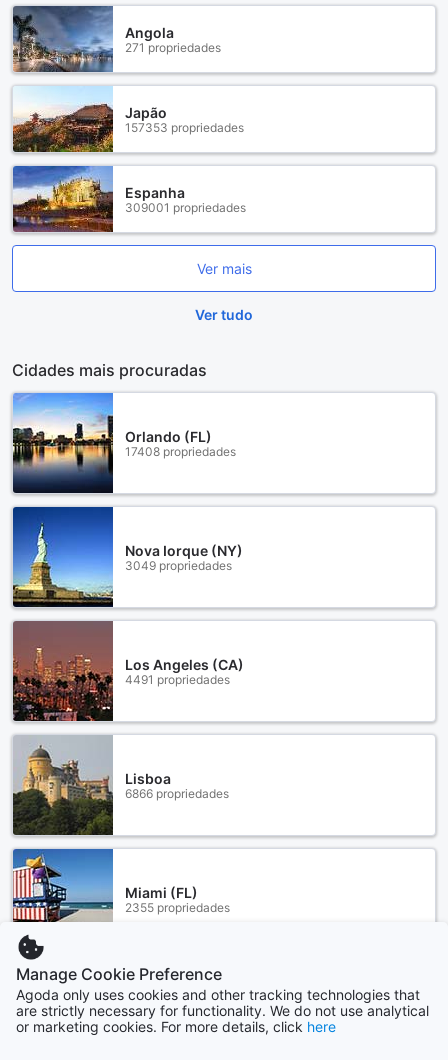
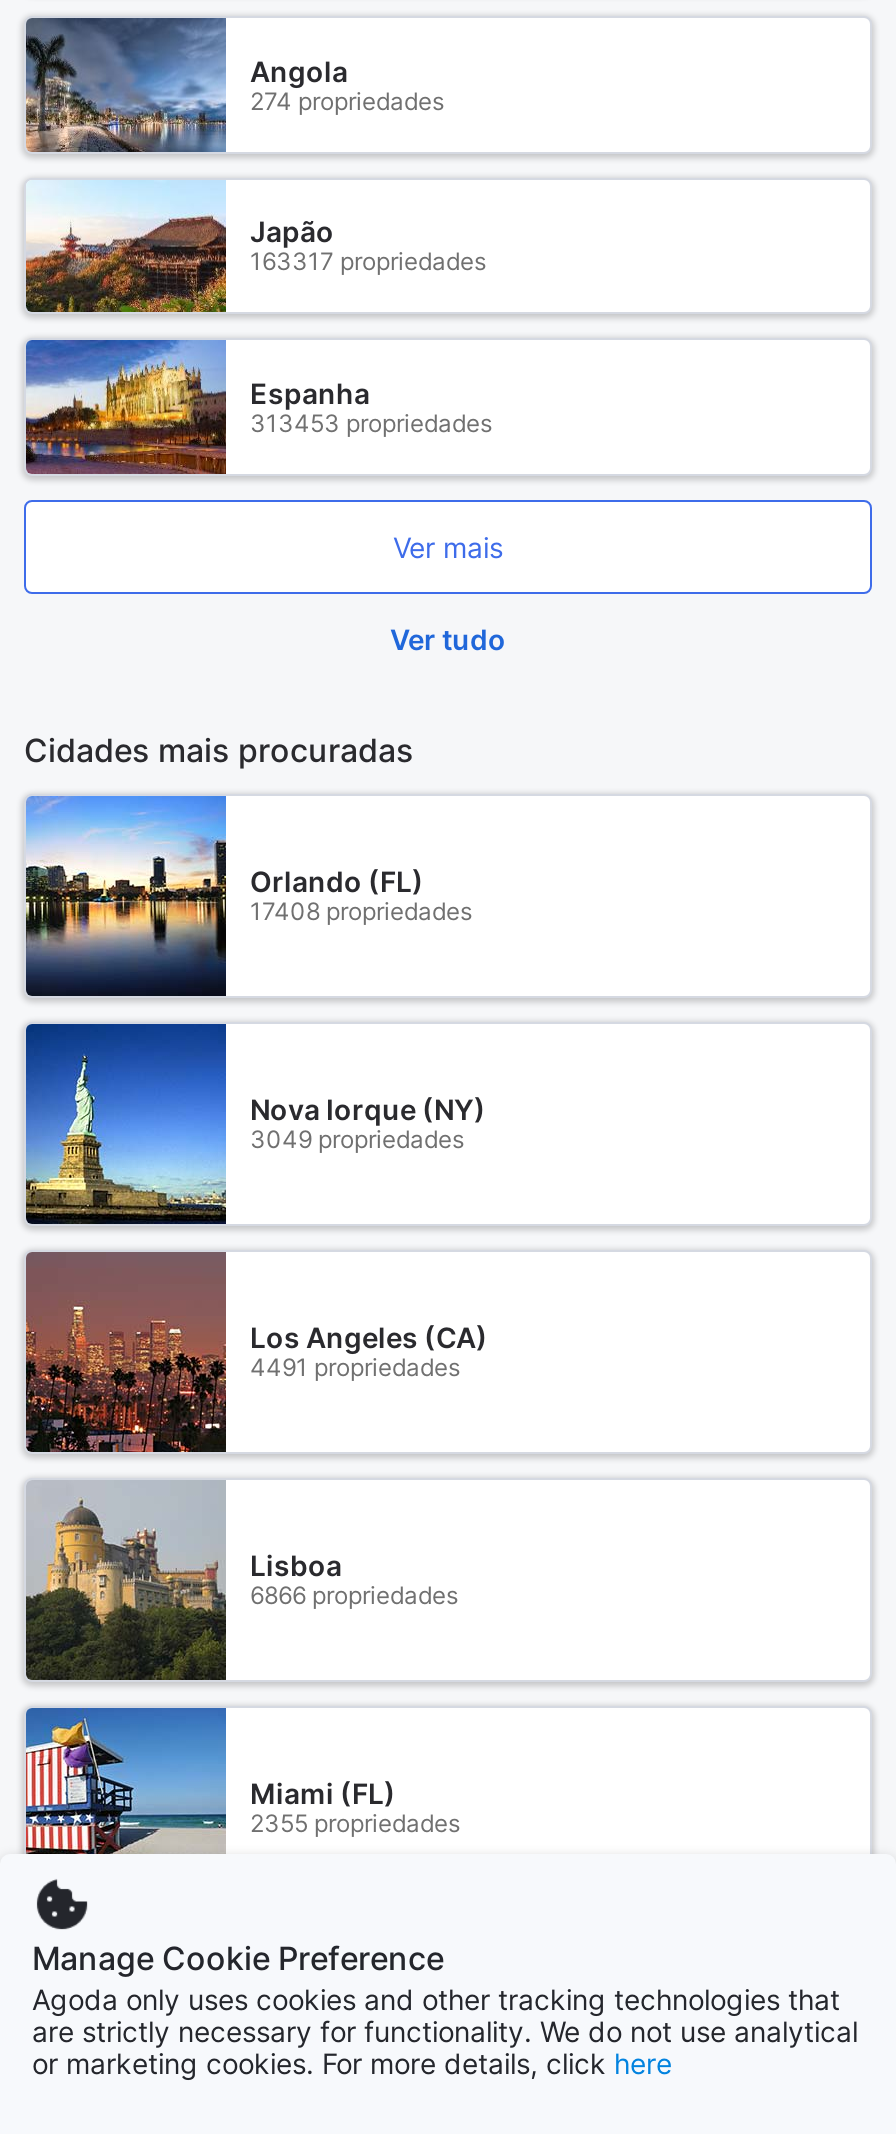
- 271 propriedades
+ 274 propriedades

- 157353 propriedades
+ 163317 propriedades

- 309001 propriedades
+ 313453 propriedades
